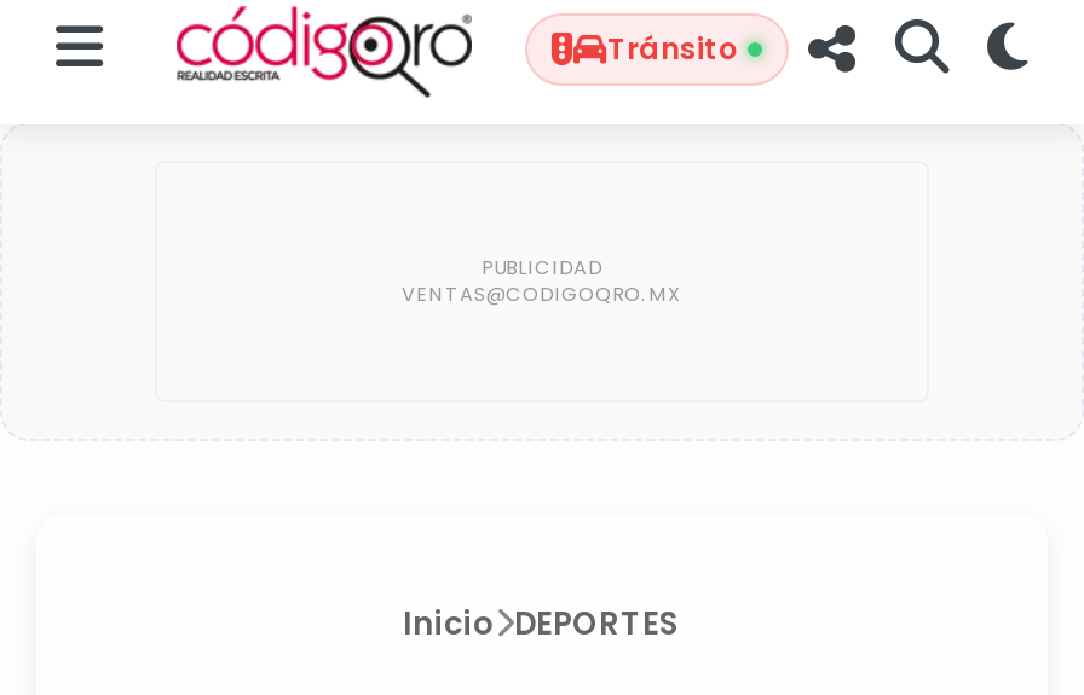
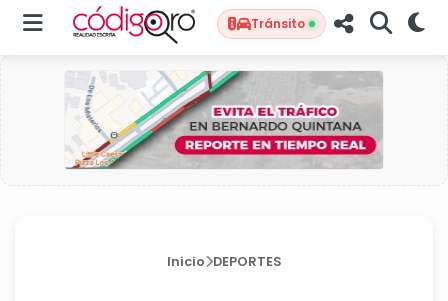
+ [image]
